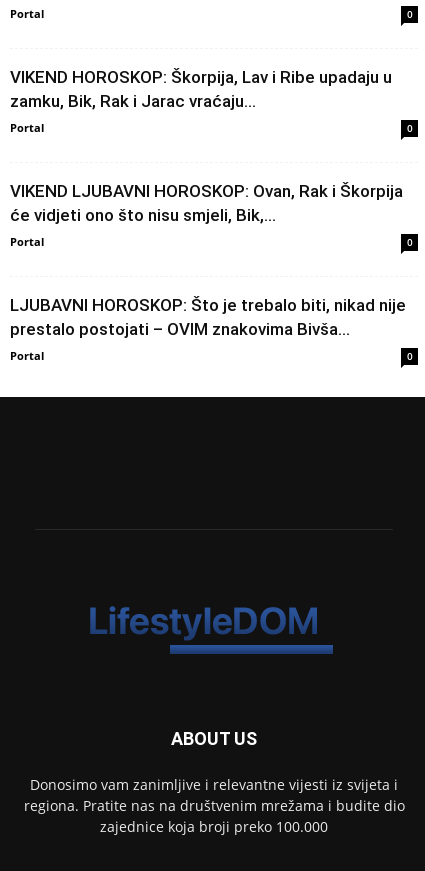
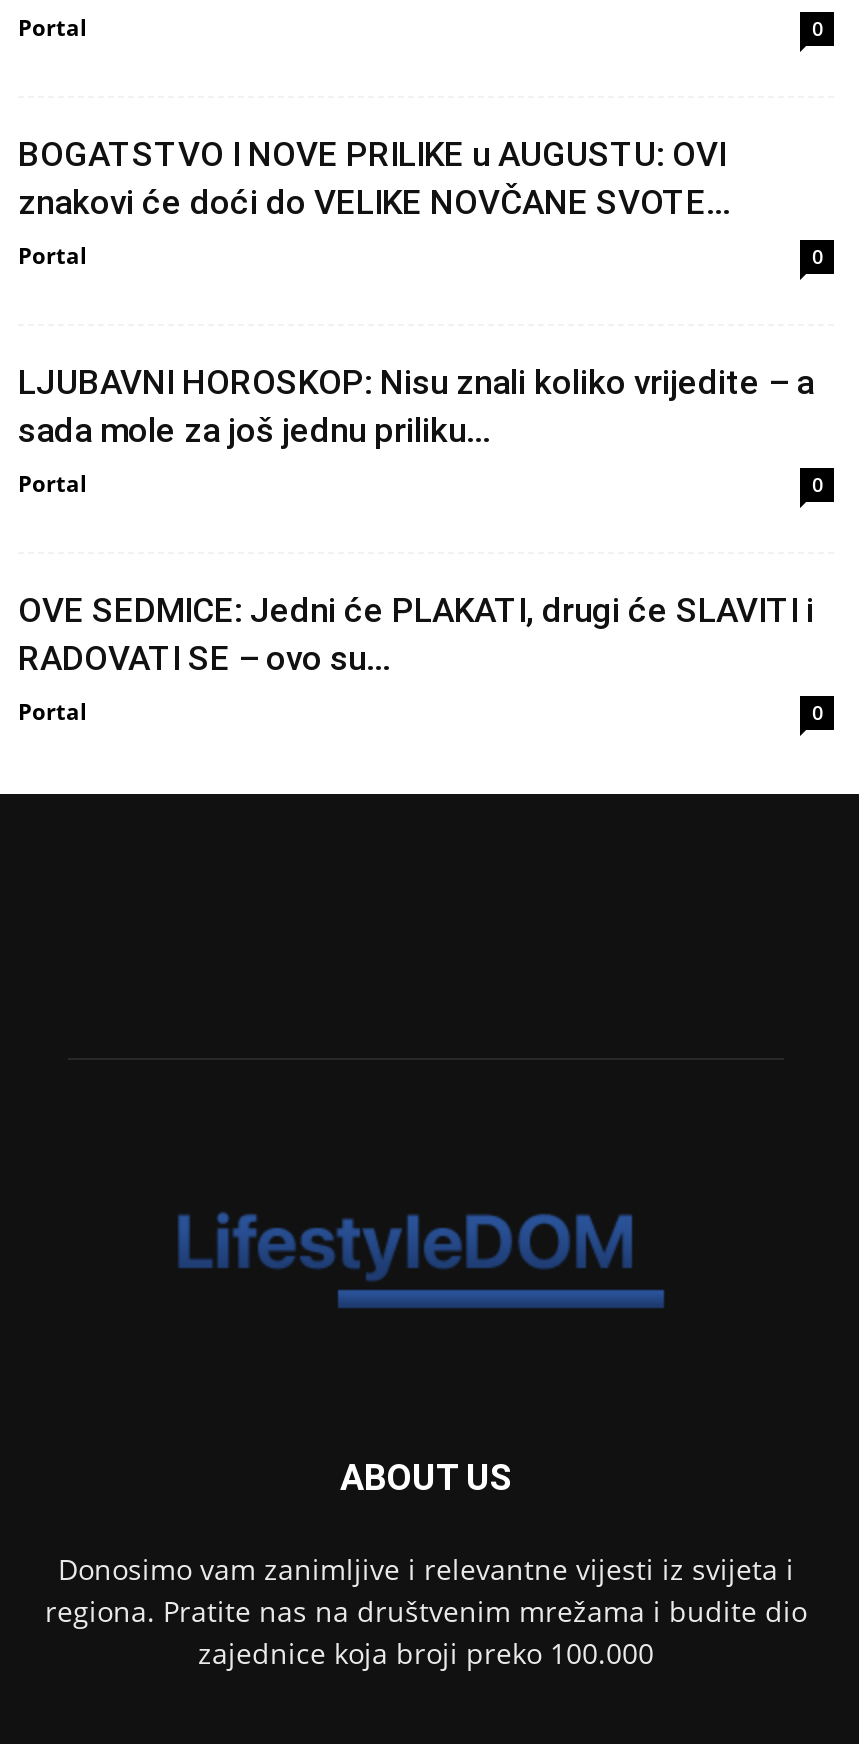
- VIKEND HOROSKOP: Škorpija, Lav i Ribe upadaju u
- zamku, Bik, Rak i Jarac vraćaju...
+ BOGATSTVO I NOVE PRILIKE u AUGUSTU: OVI
+ znakovi će doći do VELIKE NOVČANE SVOTE...

- VIKEND LJUBAVNI HOROSKOP: Ovan, Rak i Škorpija
- će vidjeti ono što nisu smjeli, Bik,...
+ LJUBAVNI HOROSKOP: Nisu znali koliko vrijedite – a
+ sada mole za još jednu priliku...

- LJUBAVNI HOROSKOP: Što je trebalo biti, nikad nije
- prestalo postojati – OVIM znakovima Bivša...
+ OVE SEDMICE: Jedni će PLAKATI, drugi će SLAVITI i
+ RADOVATI SE – ovo su...
